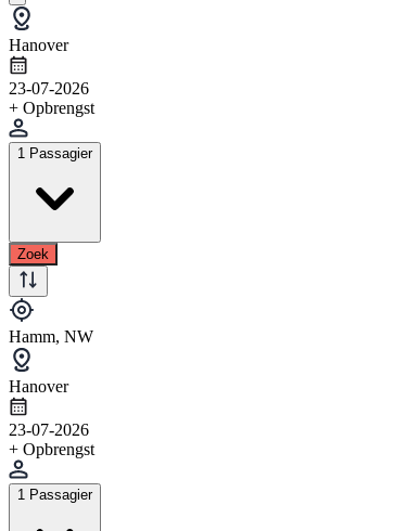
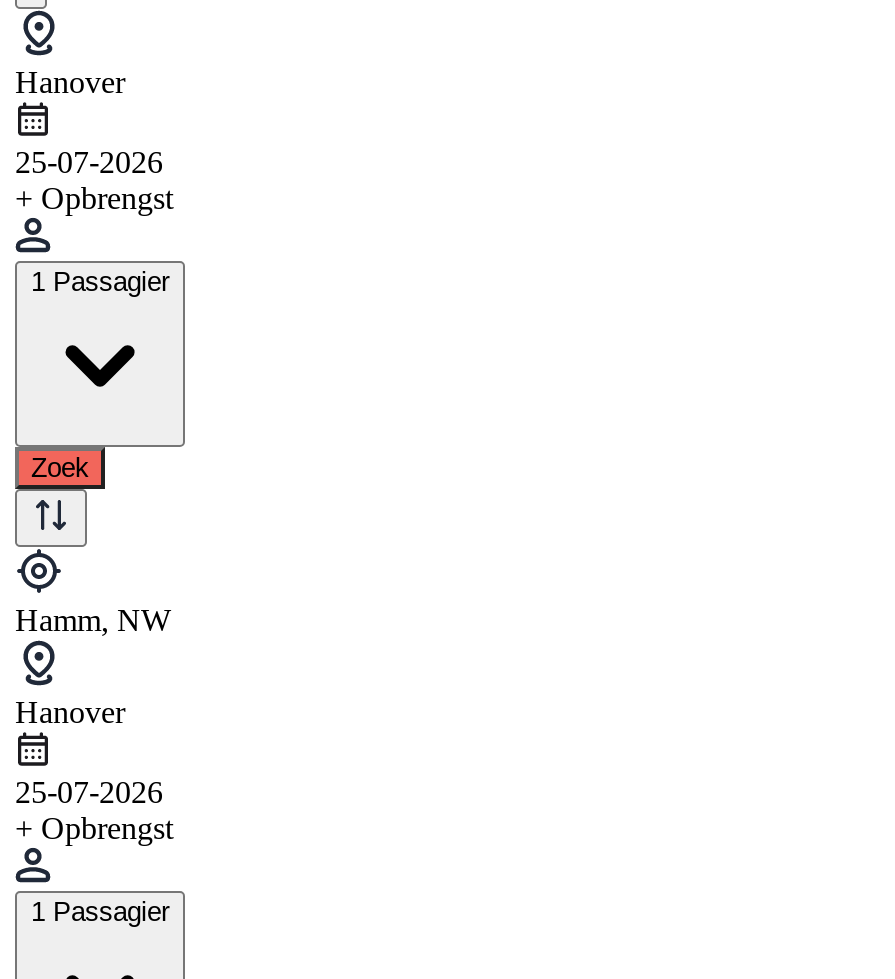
- 23-07-2026
+ 25-07-2026

- 23-07-2026
+ 25-07-2026
